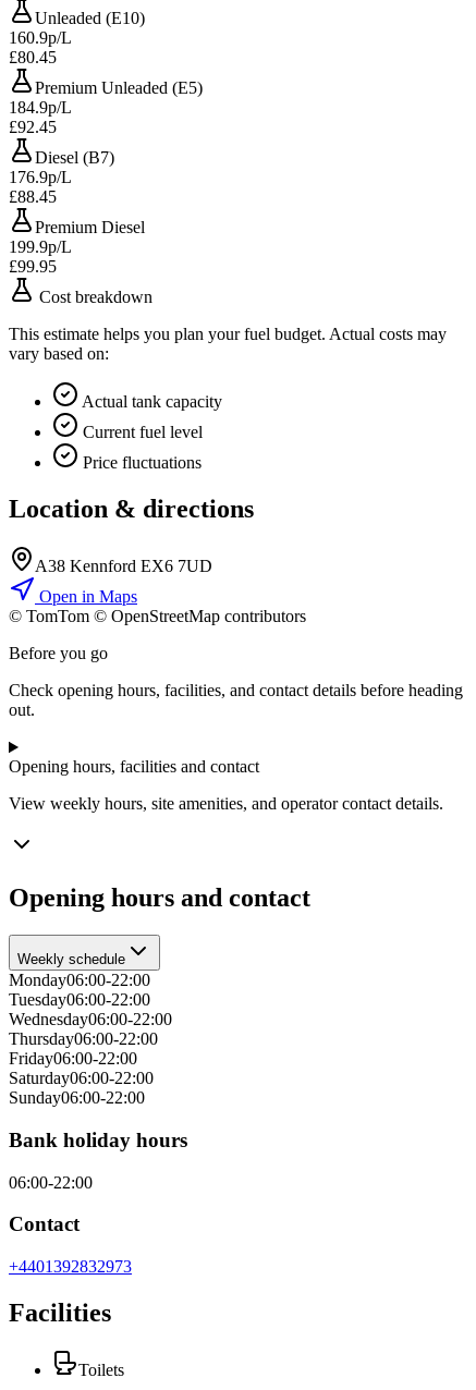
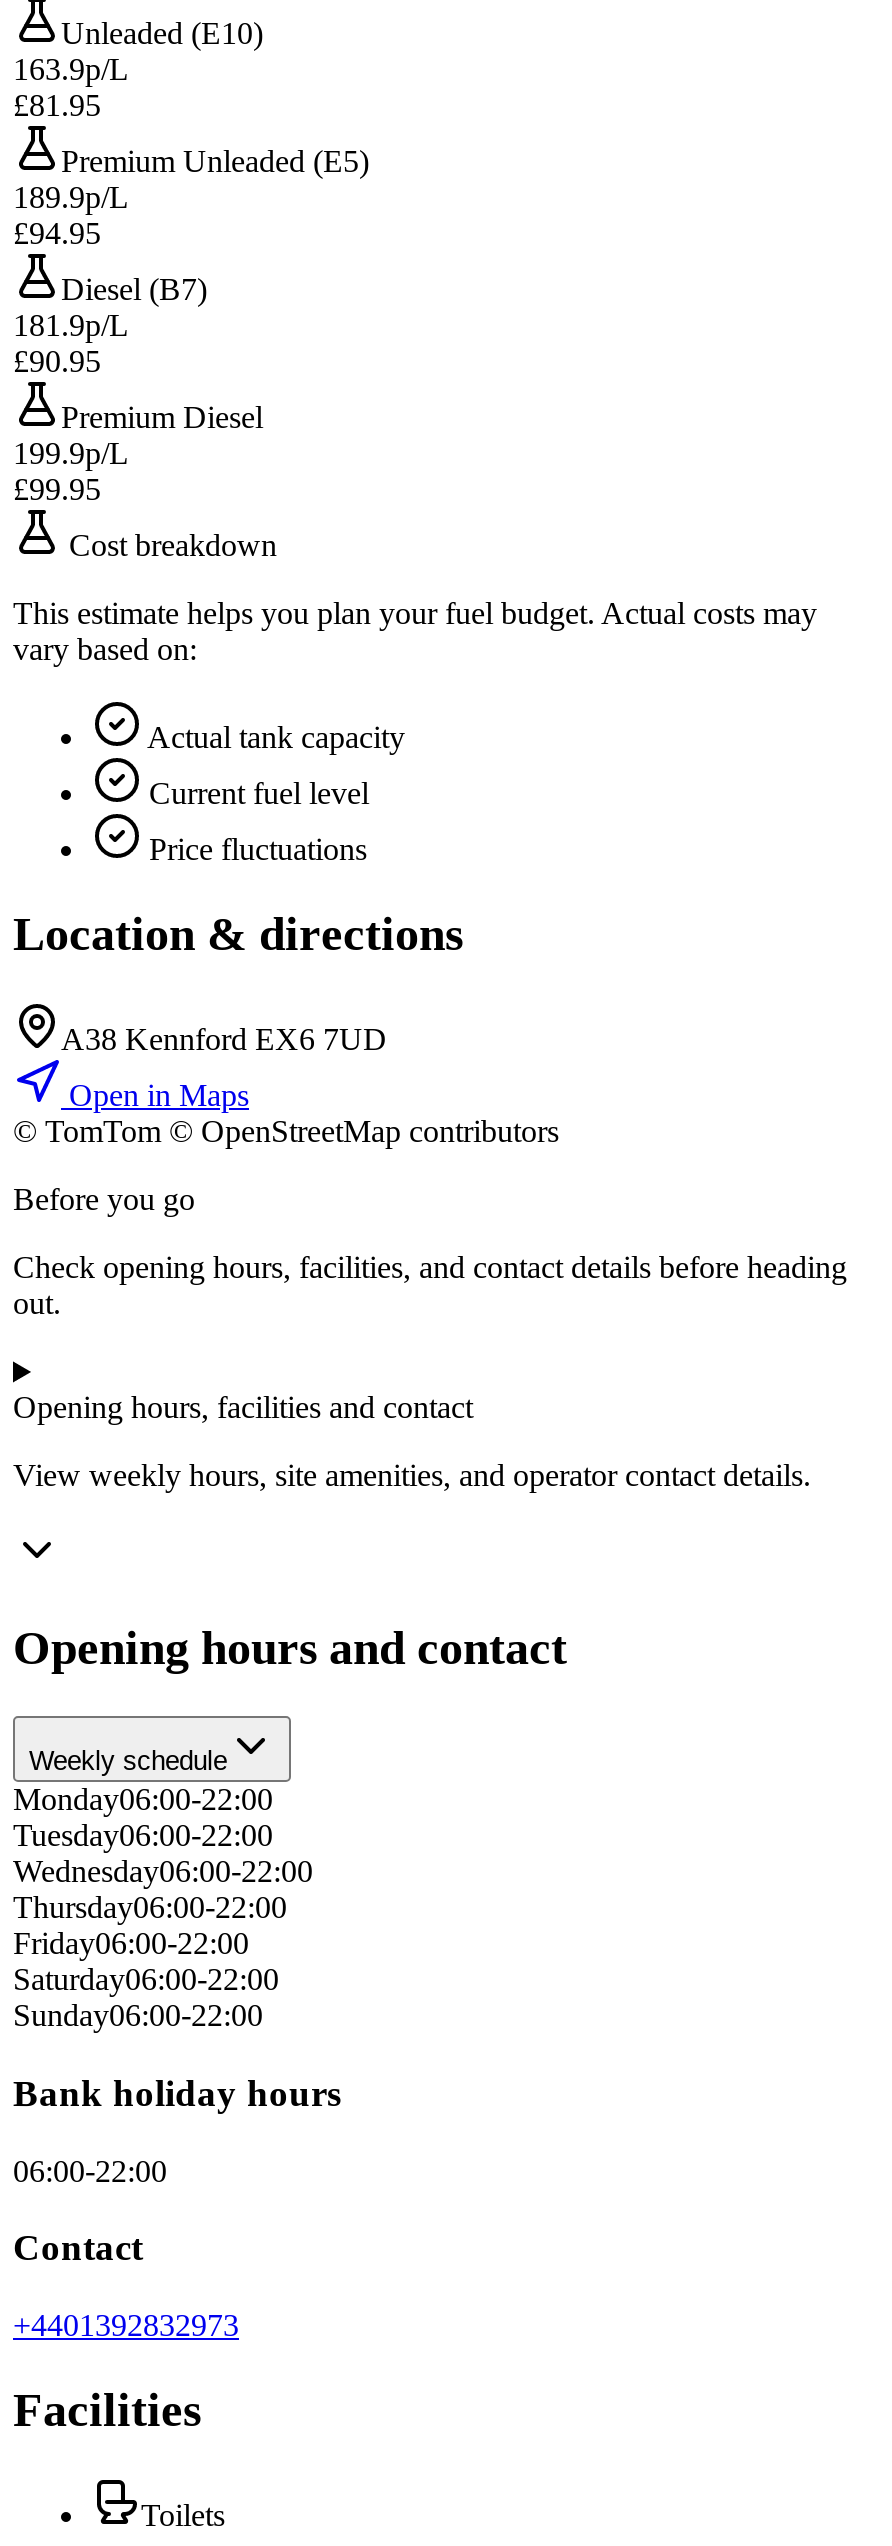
- 160.9p/L
- £80.45
+ 163.9p/L
+ £81.95

- 184.9p/L
- £92.45
+ 189.9p/L
+ £94.95

- 176.9p/L
- £88.45
+ 181.9p/L
+ £90.95
